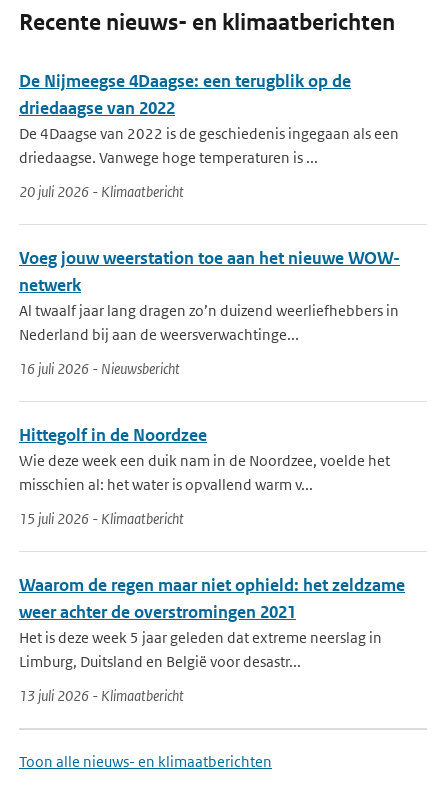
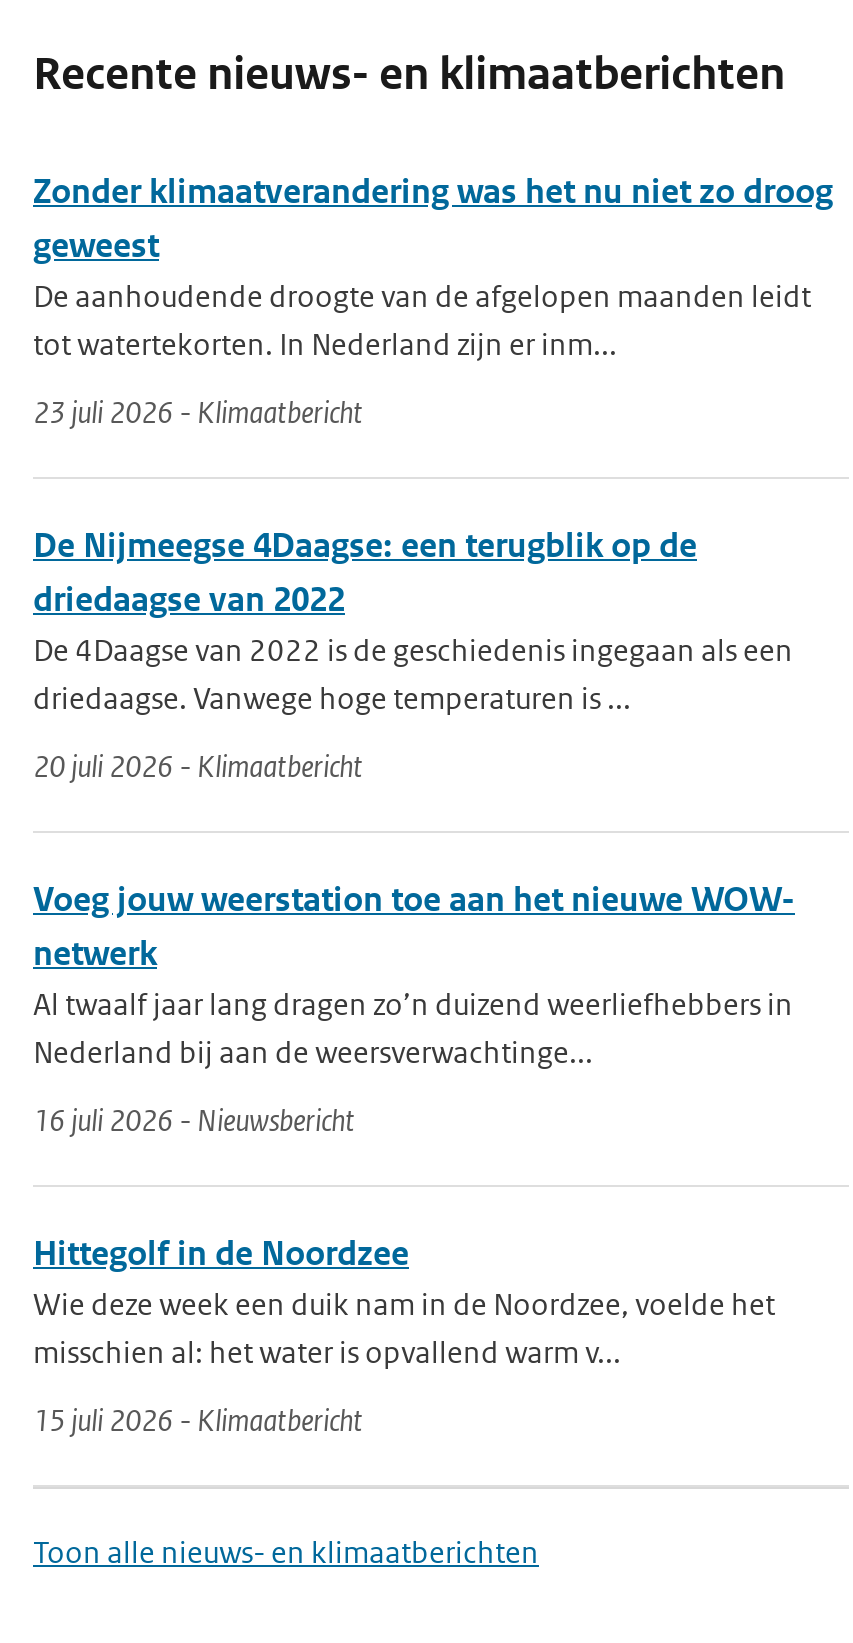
+ Zonder klimaatverandering was het nu niet zo droog
+ geweest
+ De aanhoudende droogte van de afgelopen maanden leidt
+ tot watertekorten. In Nederland zijn er inm...
+ 23 juli 2026 - Klimaatbericht

moved down: De Nijmeegse 4Daagse: een terugblik op de | driedaagse van 2022 | De 4Daagse van 2022 is de geschiedenis ingegaan als een | ... | misschien al: het water is opvallend warm v... | 15 juli 2026 - Klimaatbericht

- Waarom de regen maar niet ophield: het zeldzame
- weer achter de overstromingen 2021
- Het is deze week 5 jaar geleden dat extreme neerslag in
- Limburg, Duitsland en België voor desastr...
- 13 juli 2026 - Klimaatbericht
